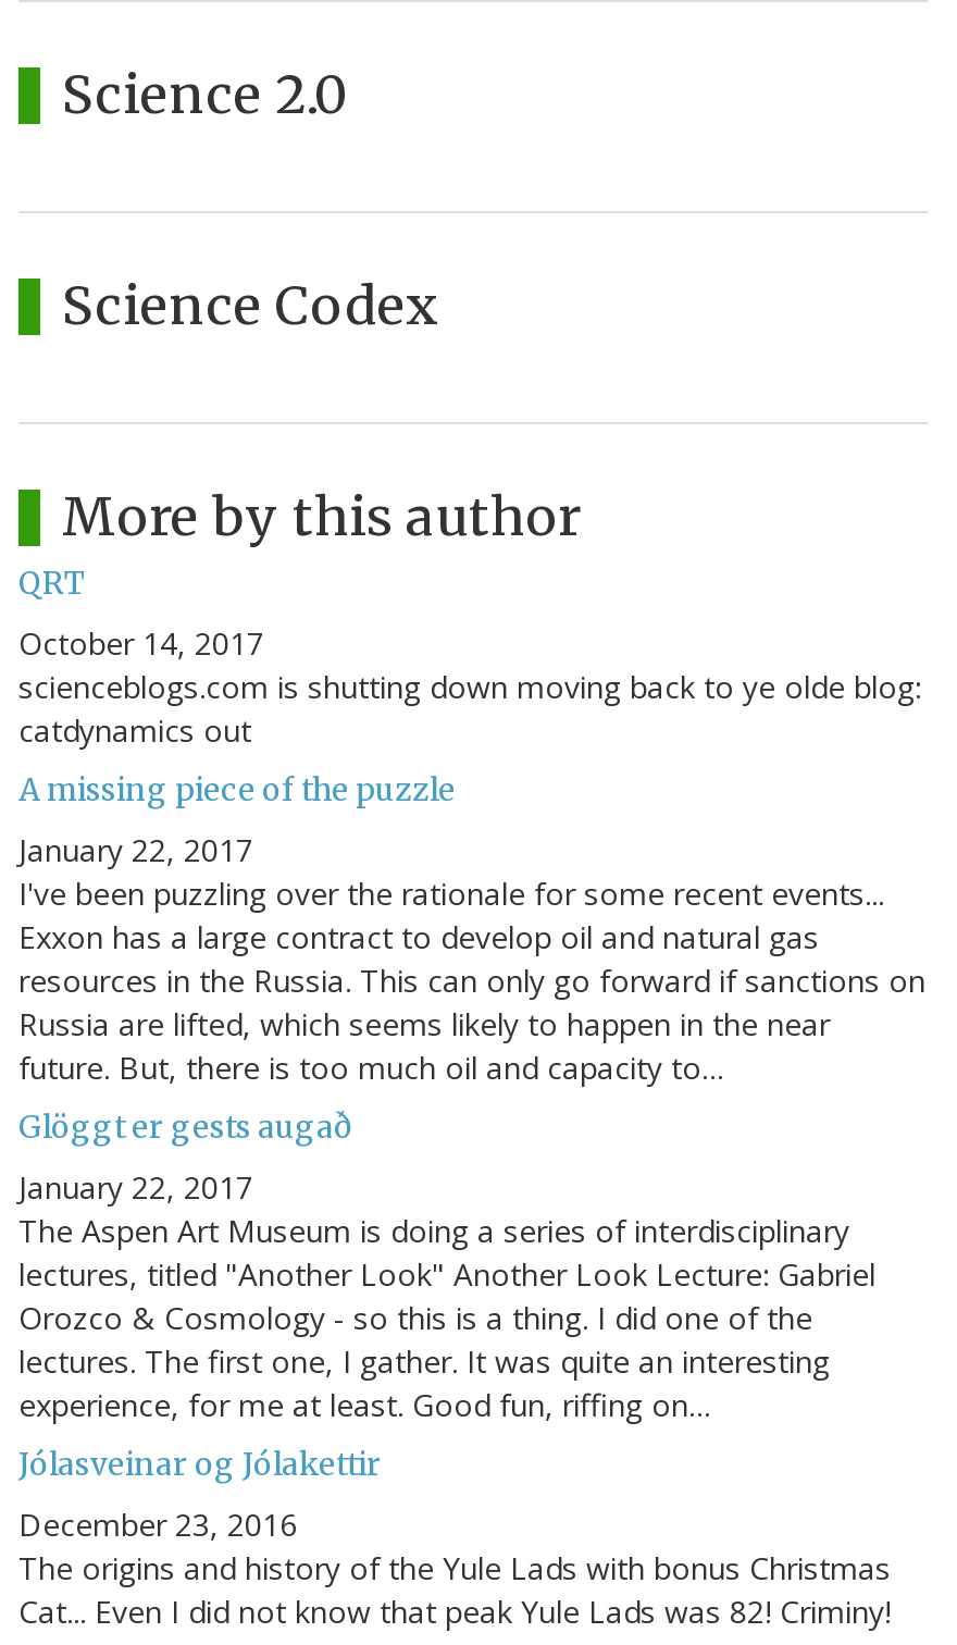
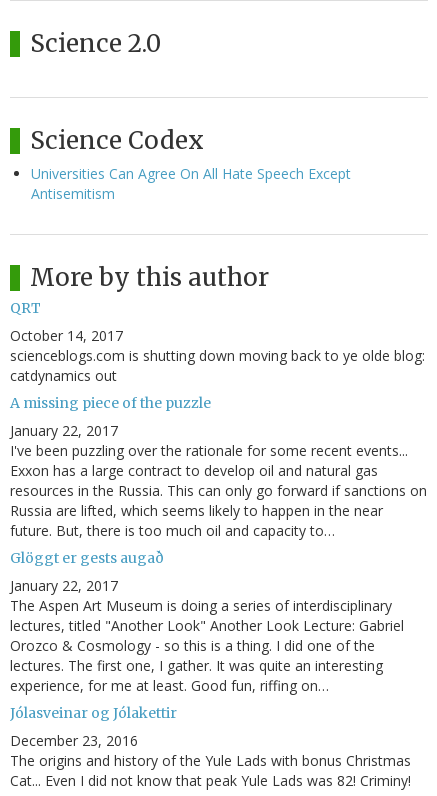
+ Universities Can Agree On All Hate Speech Except
+ Antisemitism
